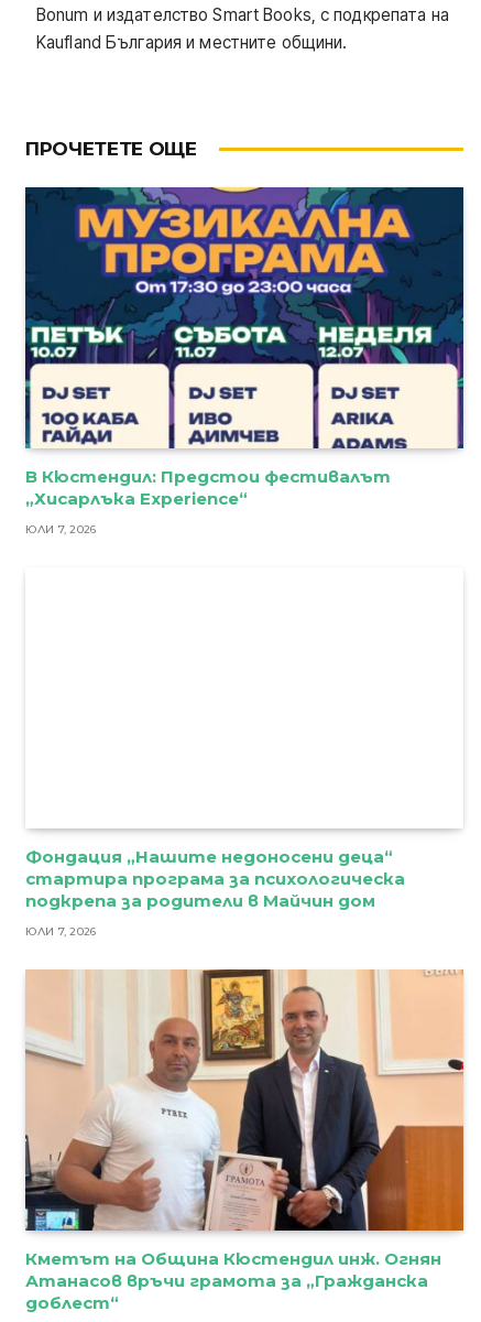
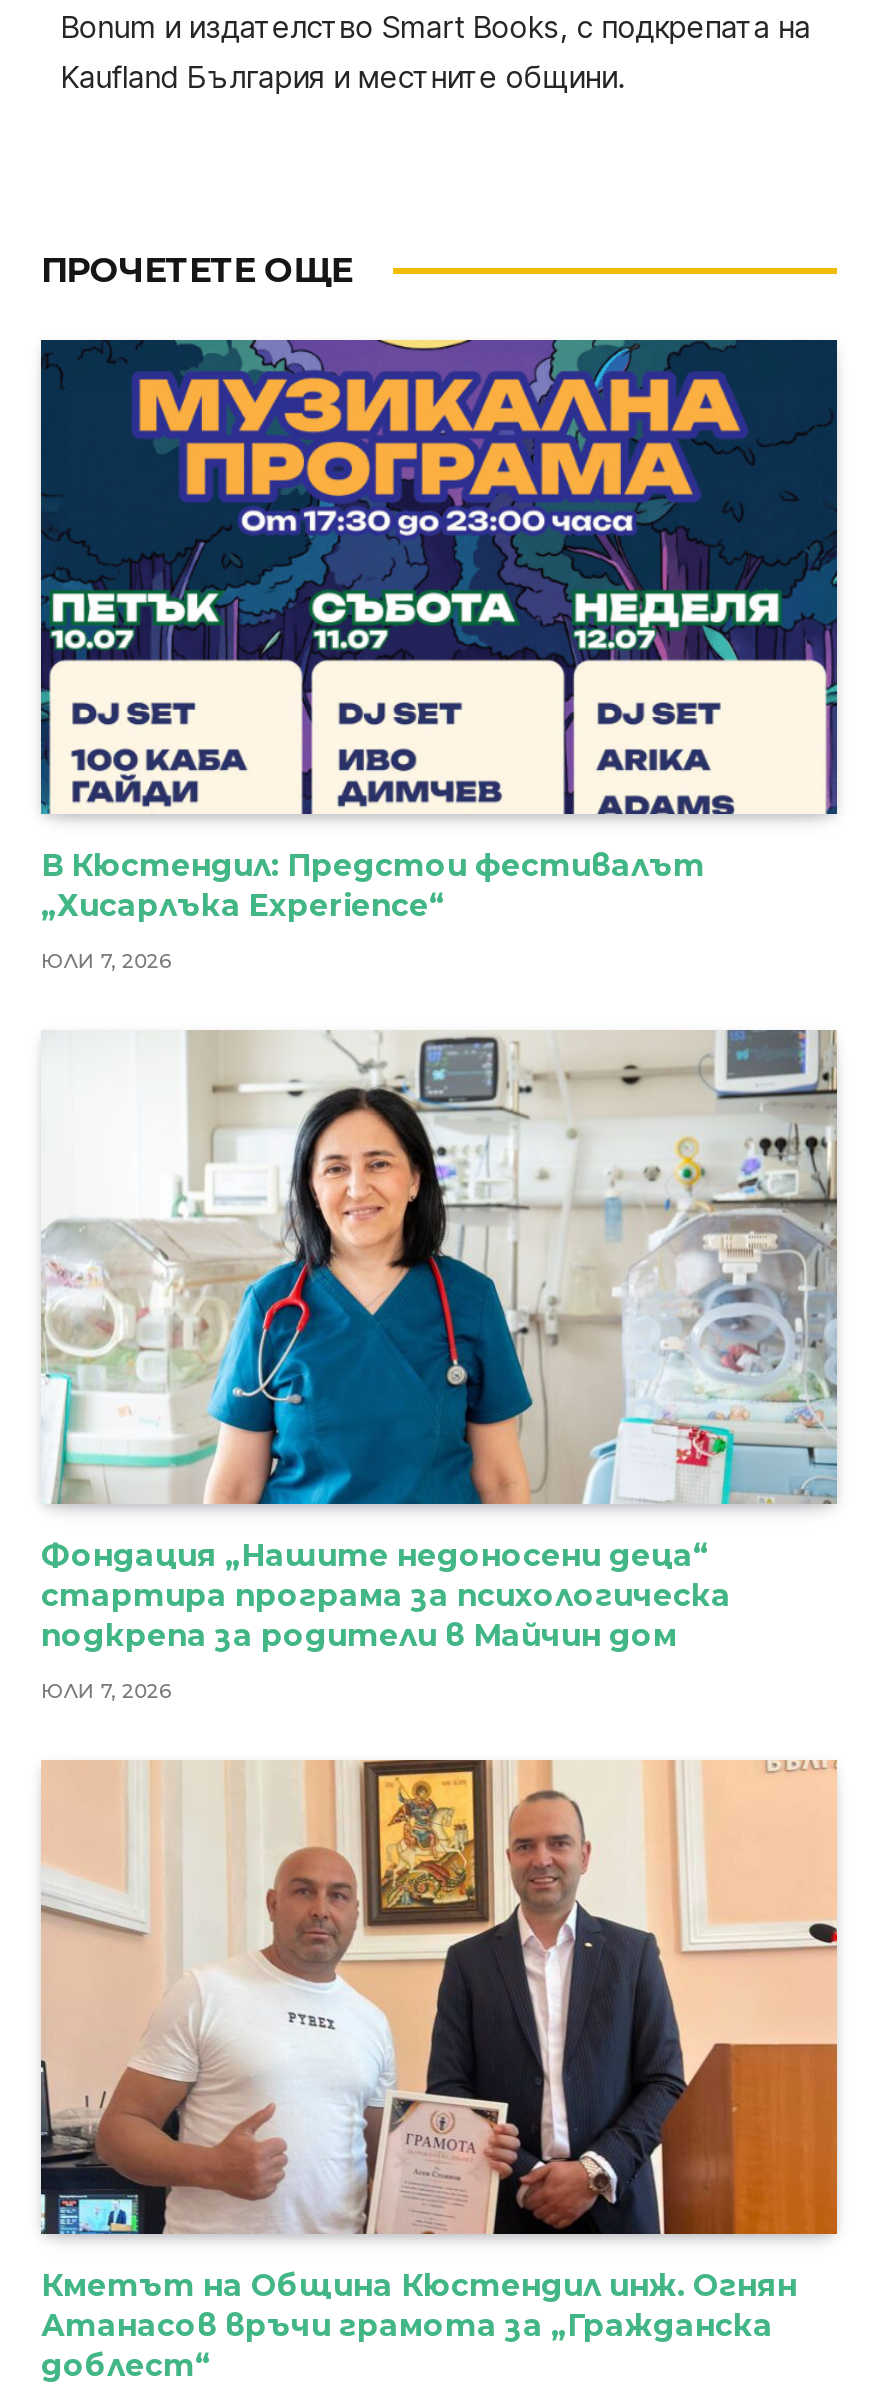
+ [image]
